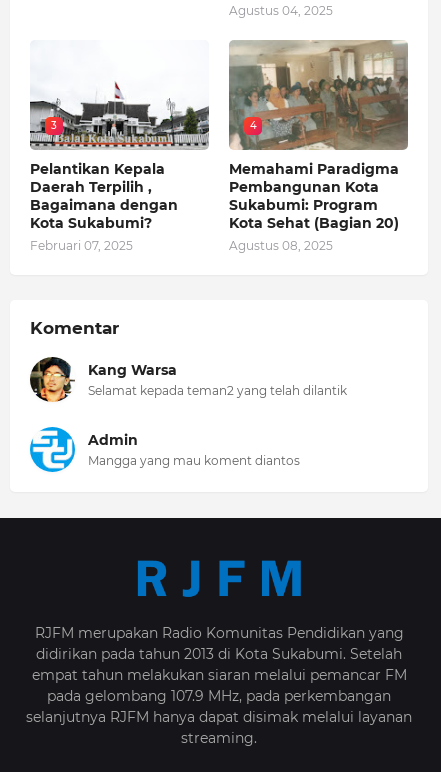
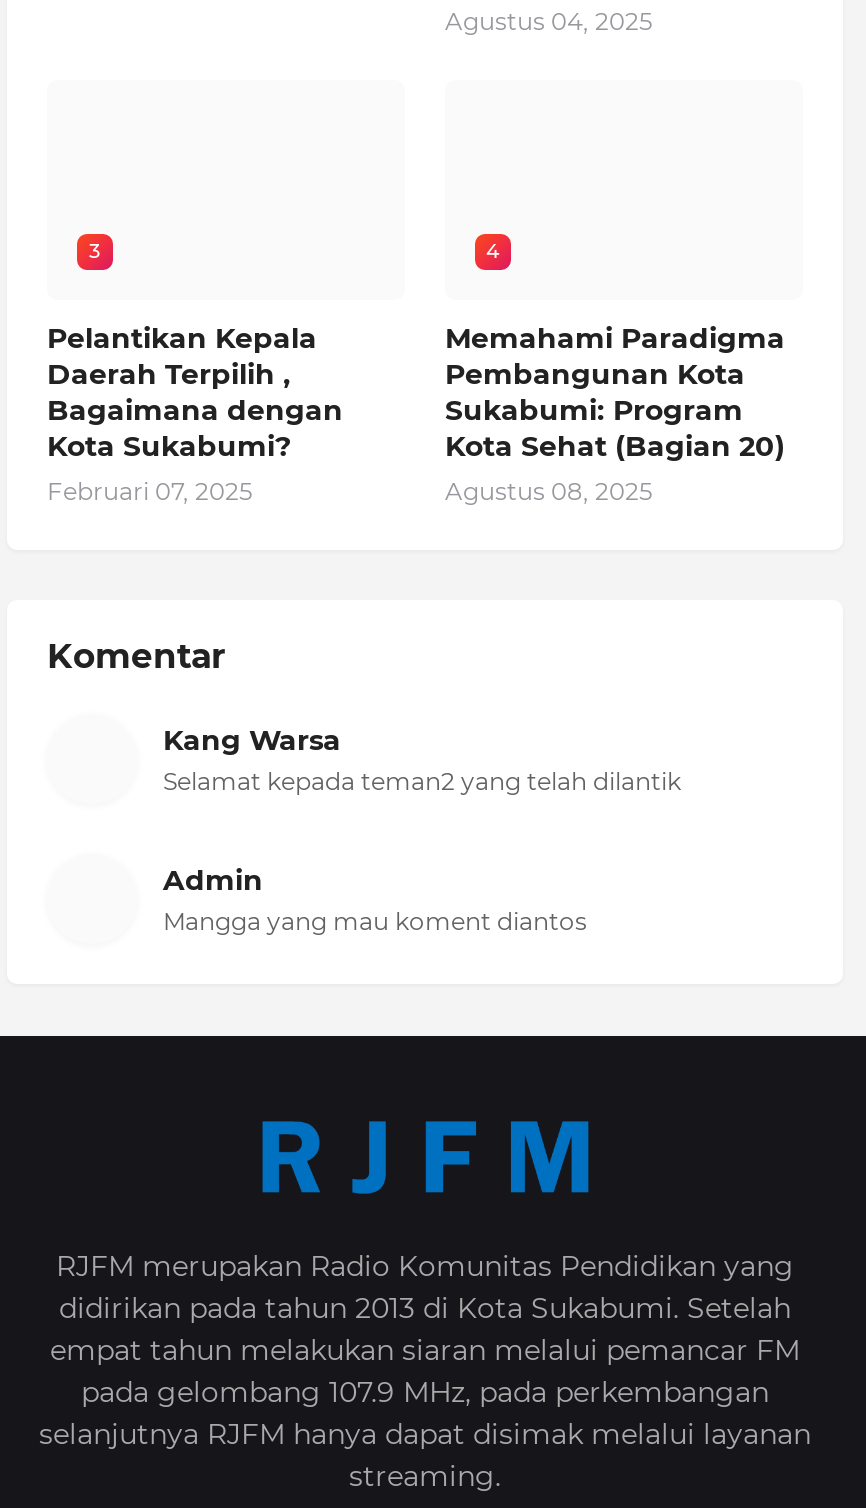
- [image]

- [image]

- [image]

- [image]
